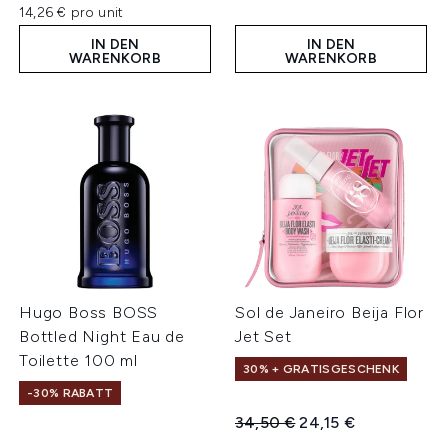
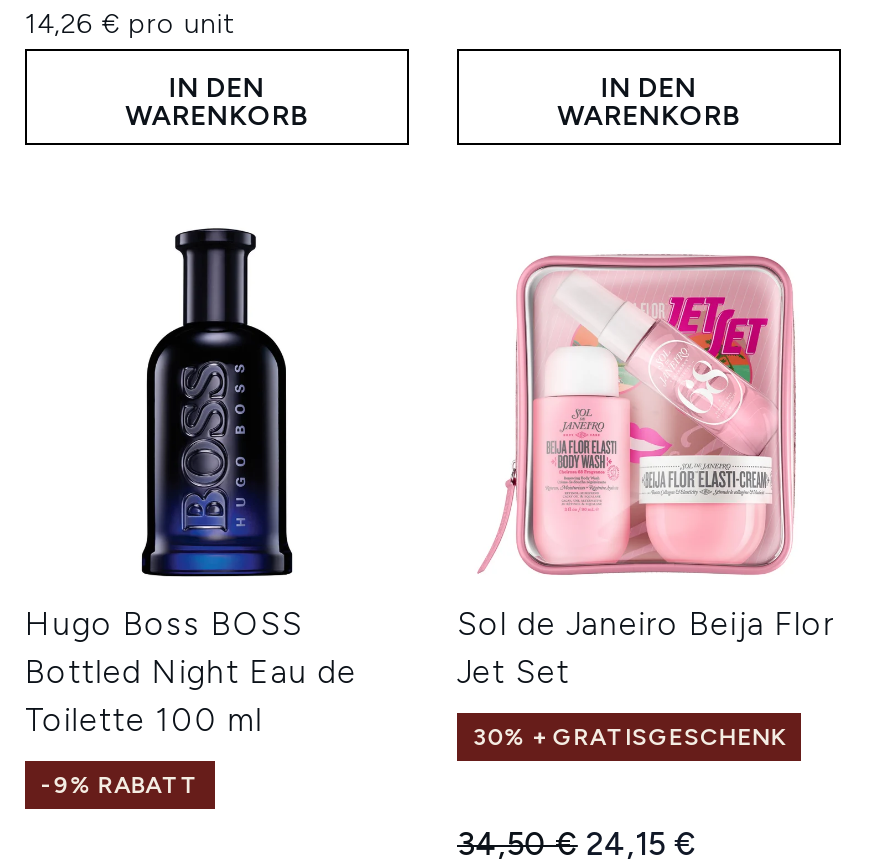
- -30% RABATT
+ -9% RABATT
